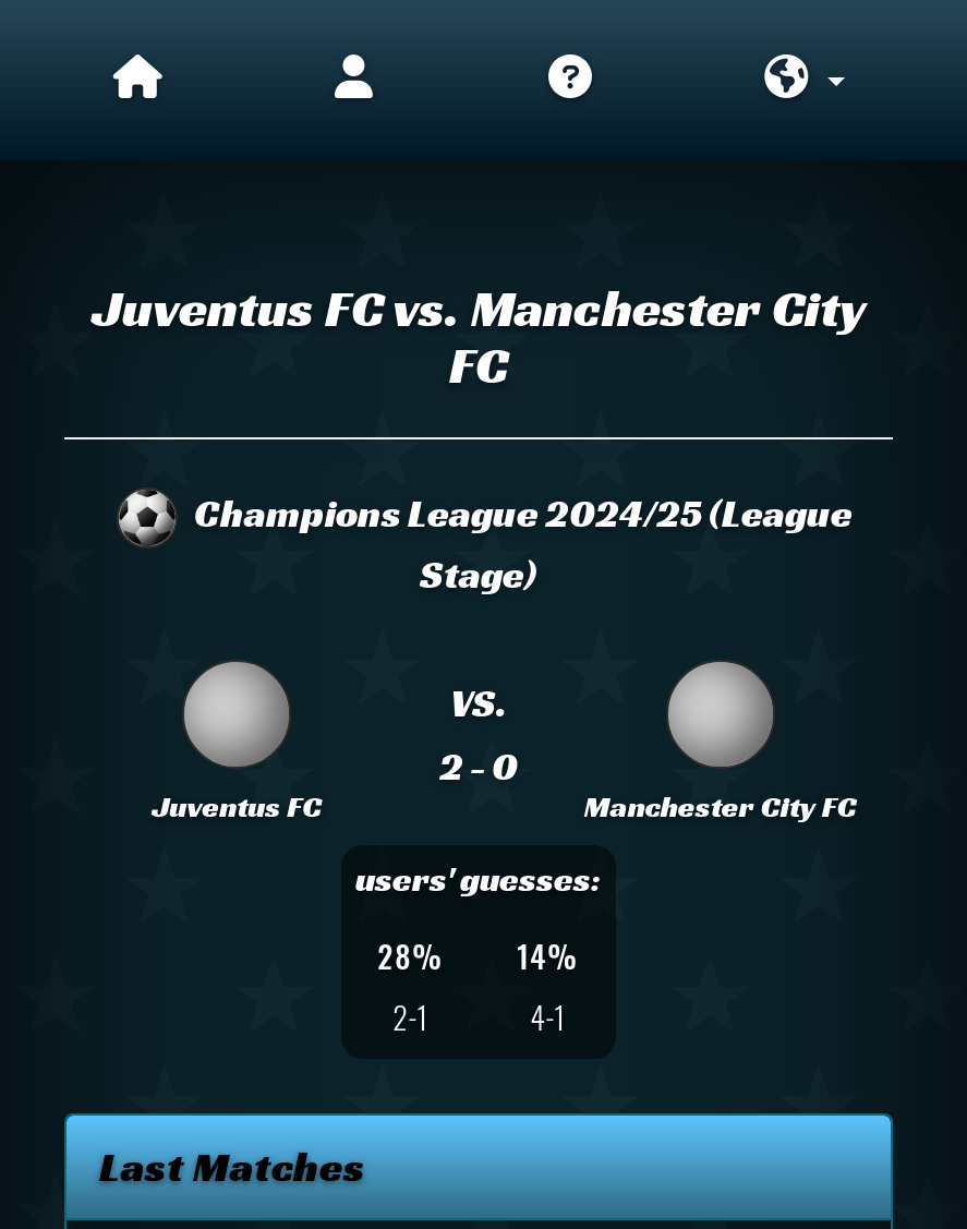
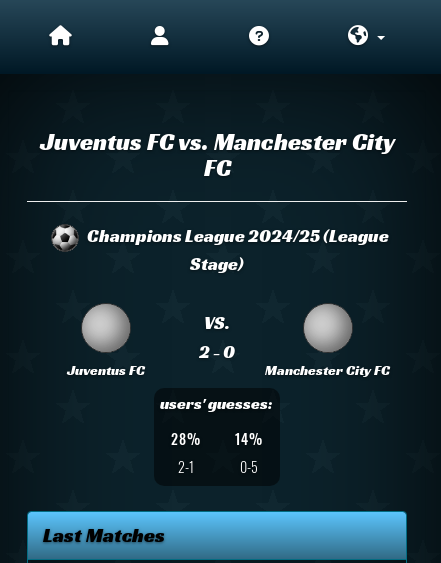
- 4-1
+ 0-5
